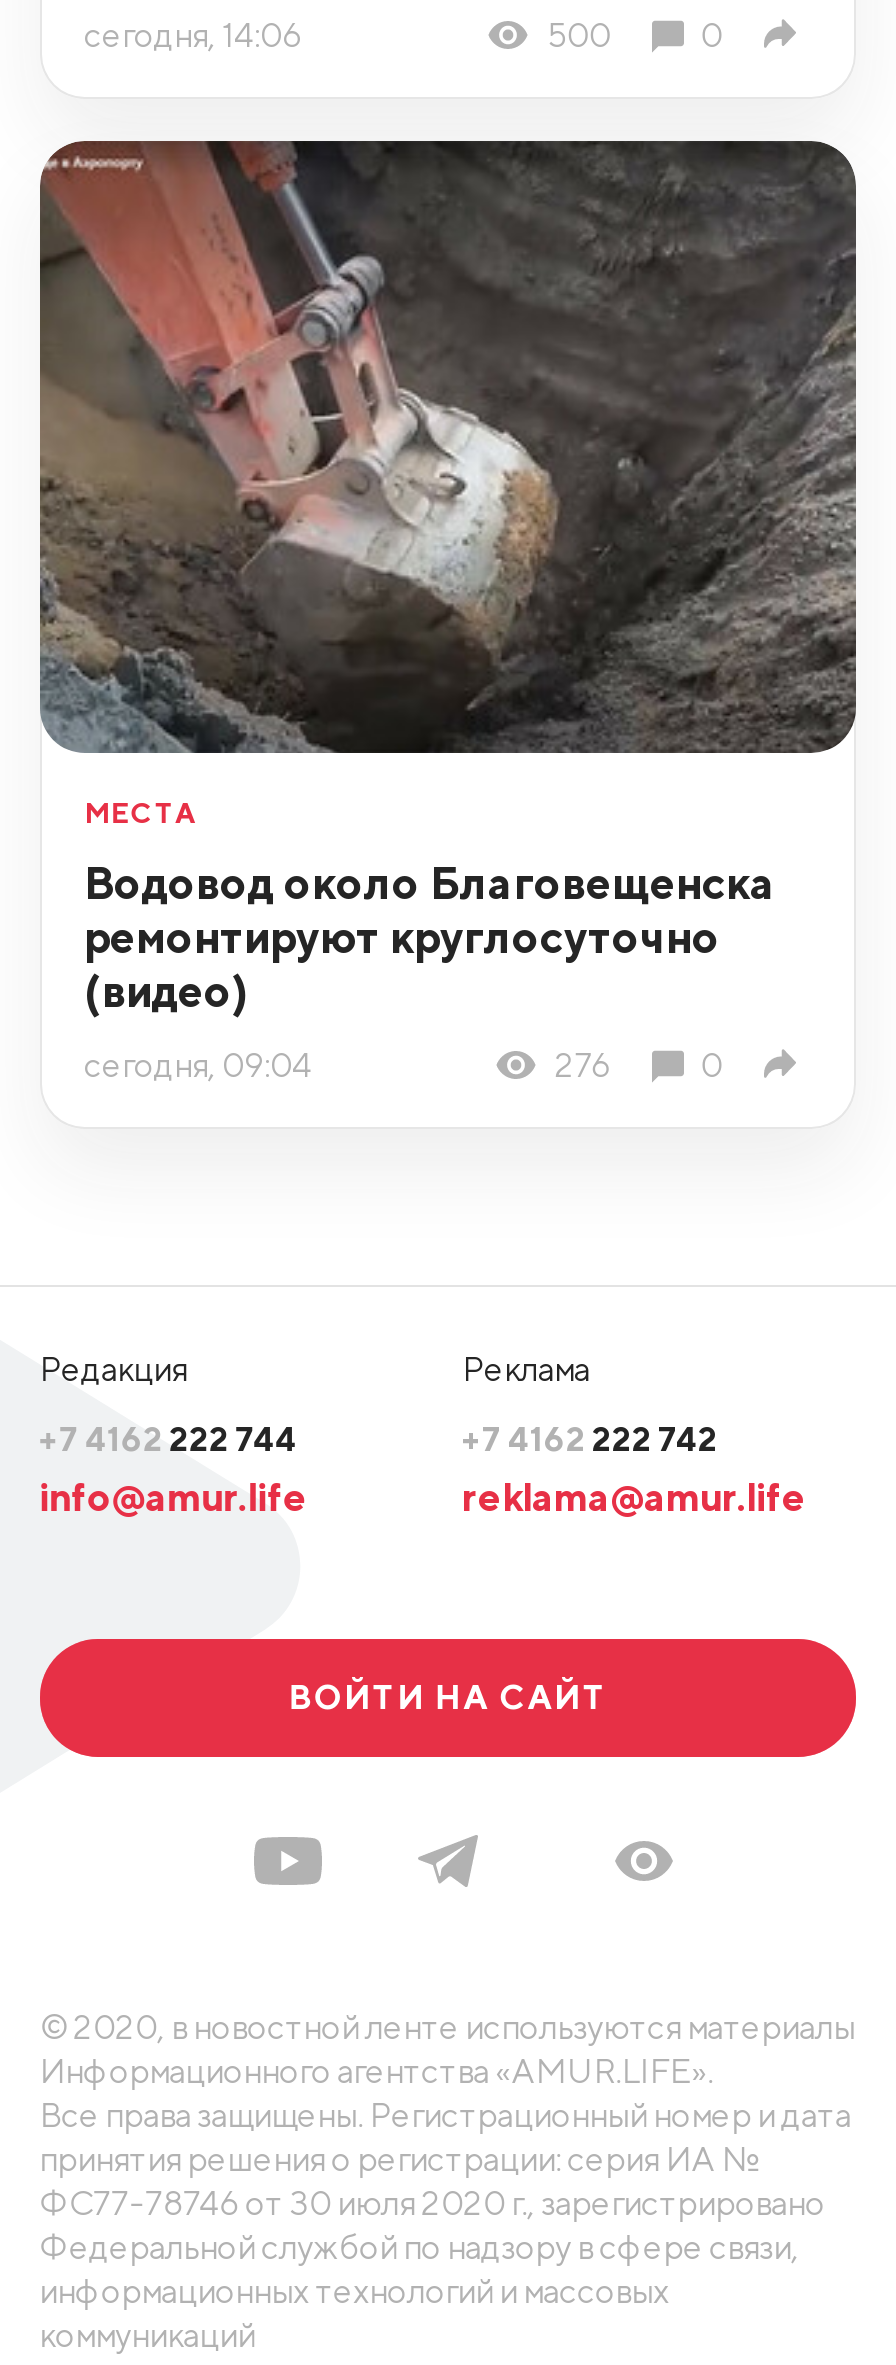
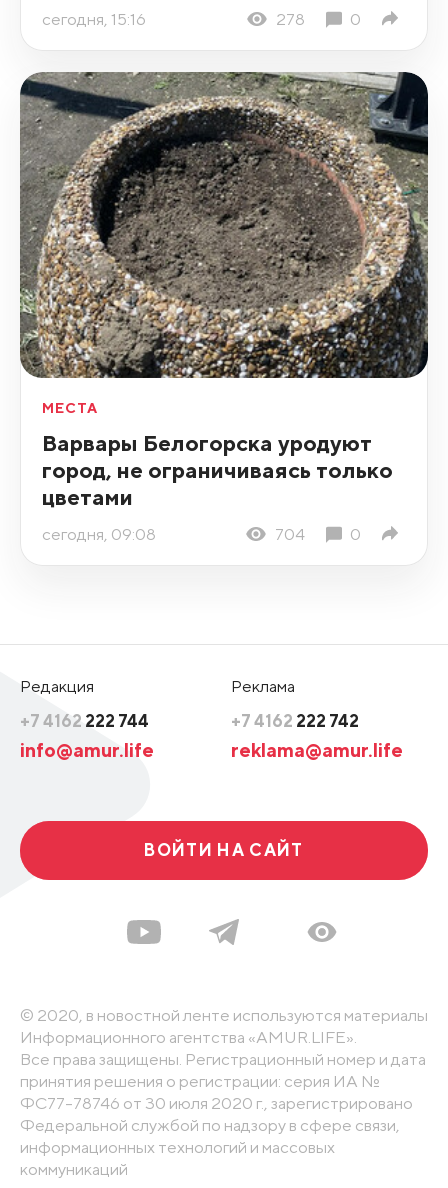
- сегодня, 14:06
- 500
+ сегодня, 15:16
+ 278

- [image]
+ [image]

- Водовод около Благовещенска
- ремонтируют круглосуточно
- (видео)
+ Варвары Белогорска уродуют
+ город, не ограничиваясь только
+ цветами

- сегодня, 09:04
- 276
+ сегодня, 09:08
+ 704
